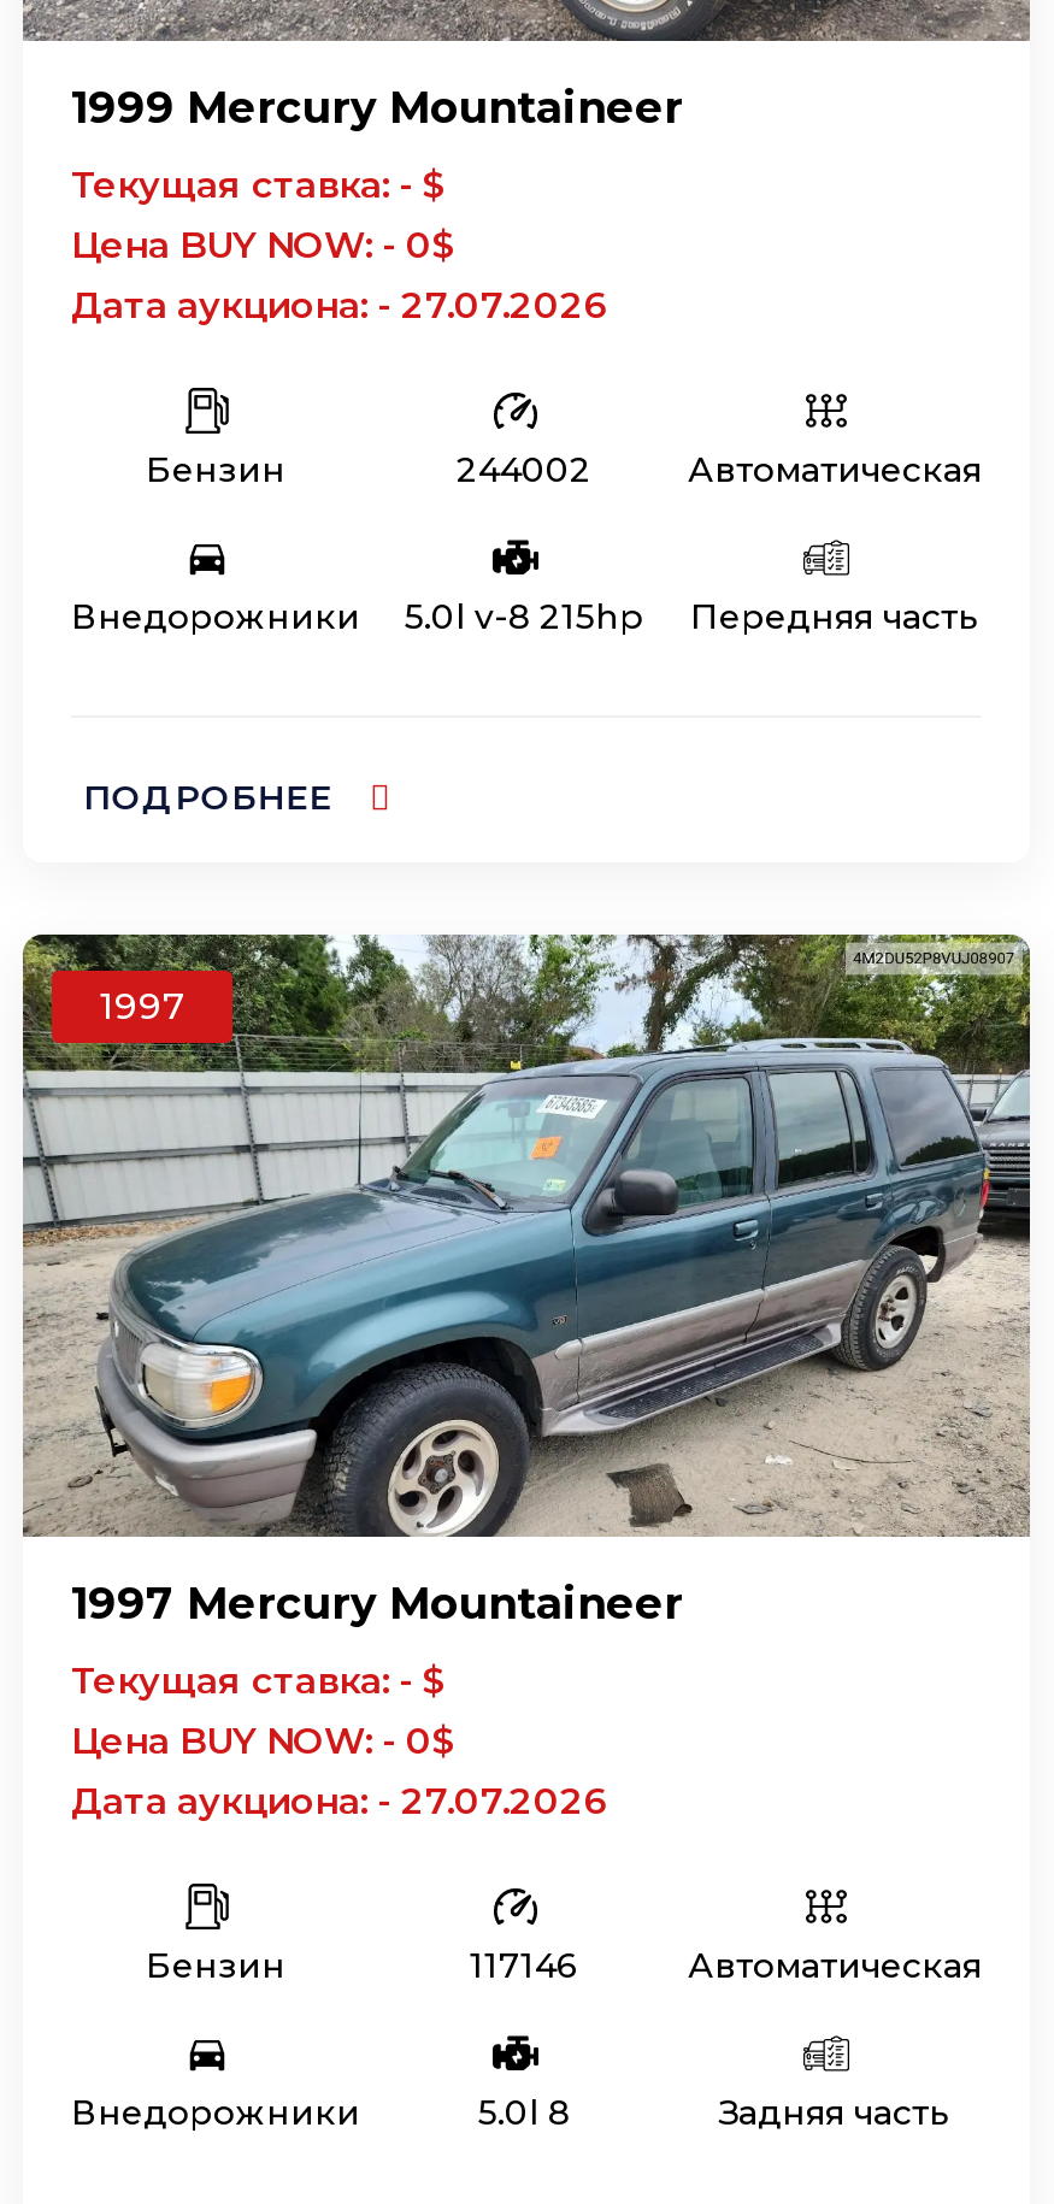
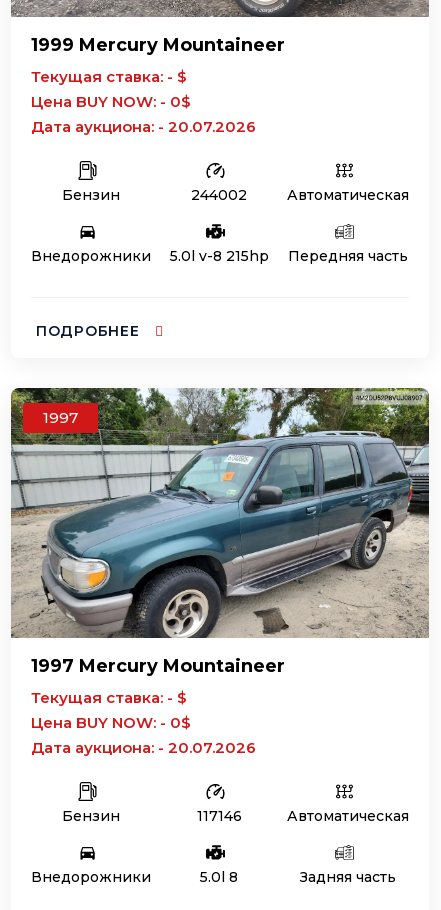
- Дата аукциона: - 27.07.2026
+ Дата аукциона: - 20.07.2026

- Дата аукциона: - 27.07.2026
+ Дата аукциона: - 20.07.2026
